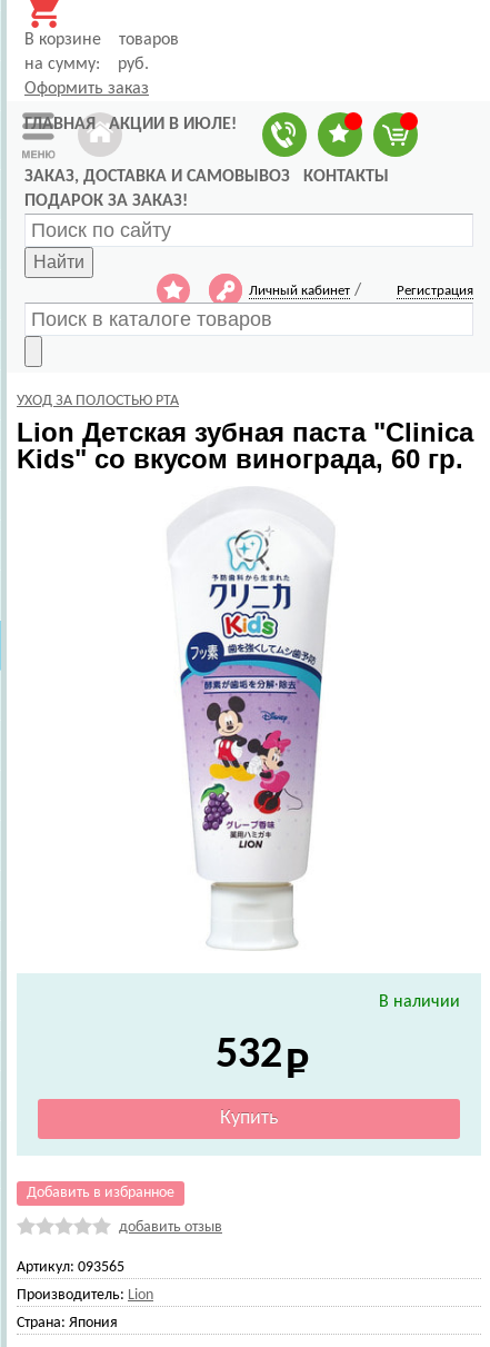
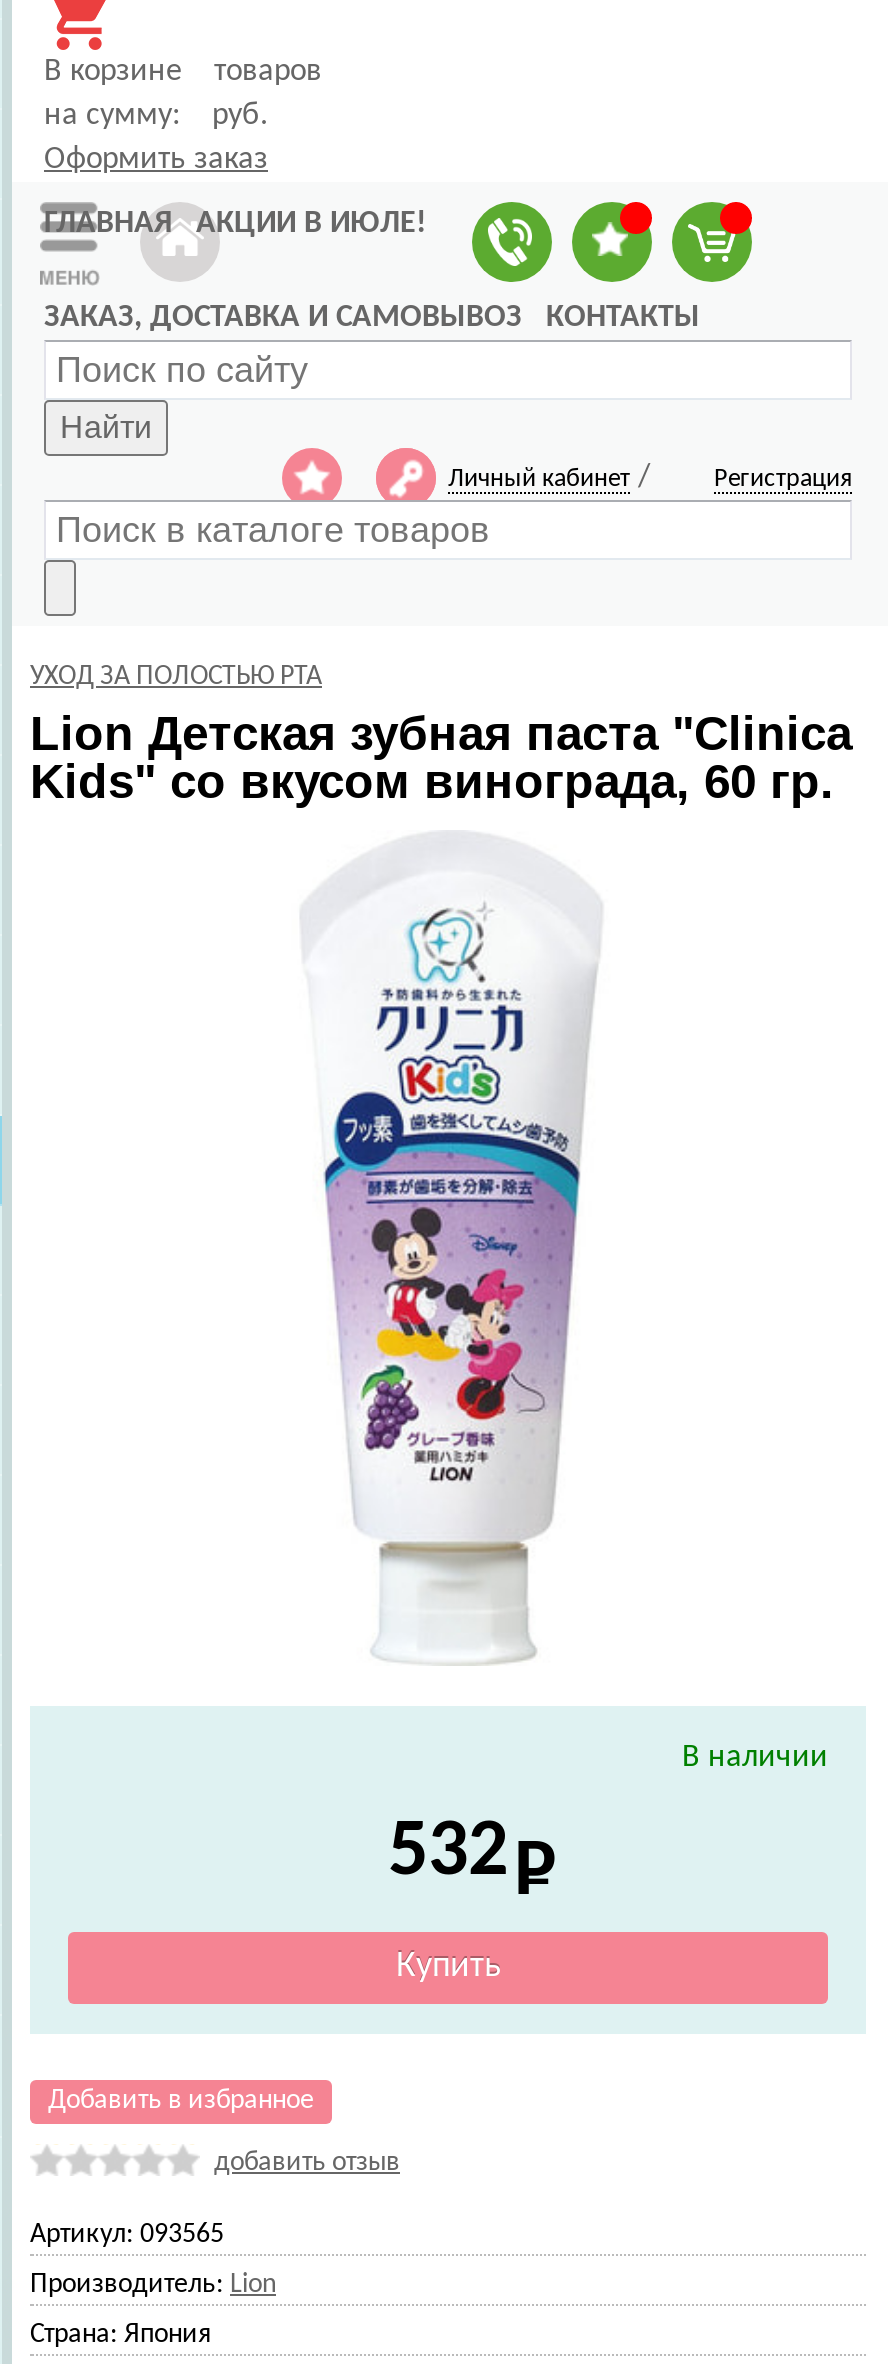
- ПОДАРОК ЗА ЗАКАЗ!
